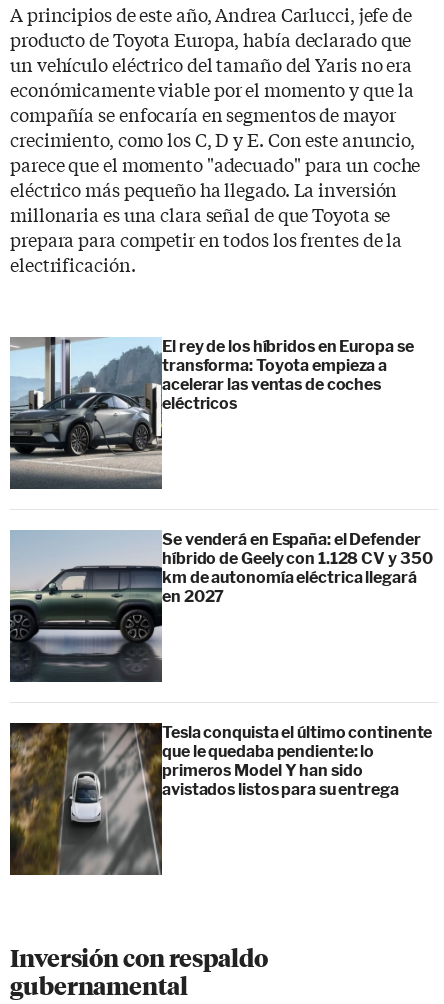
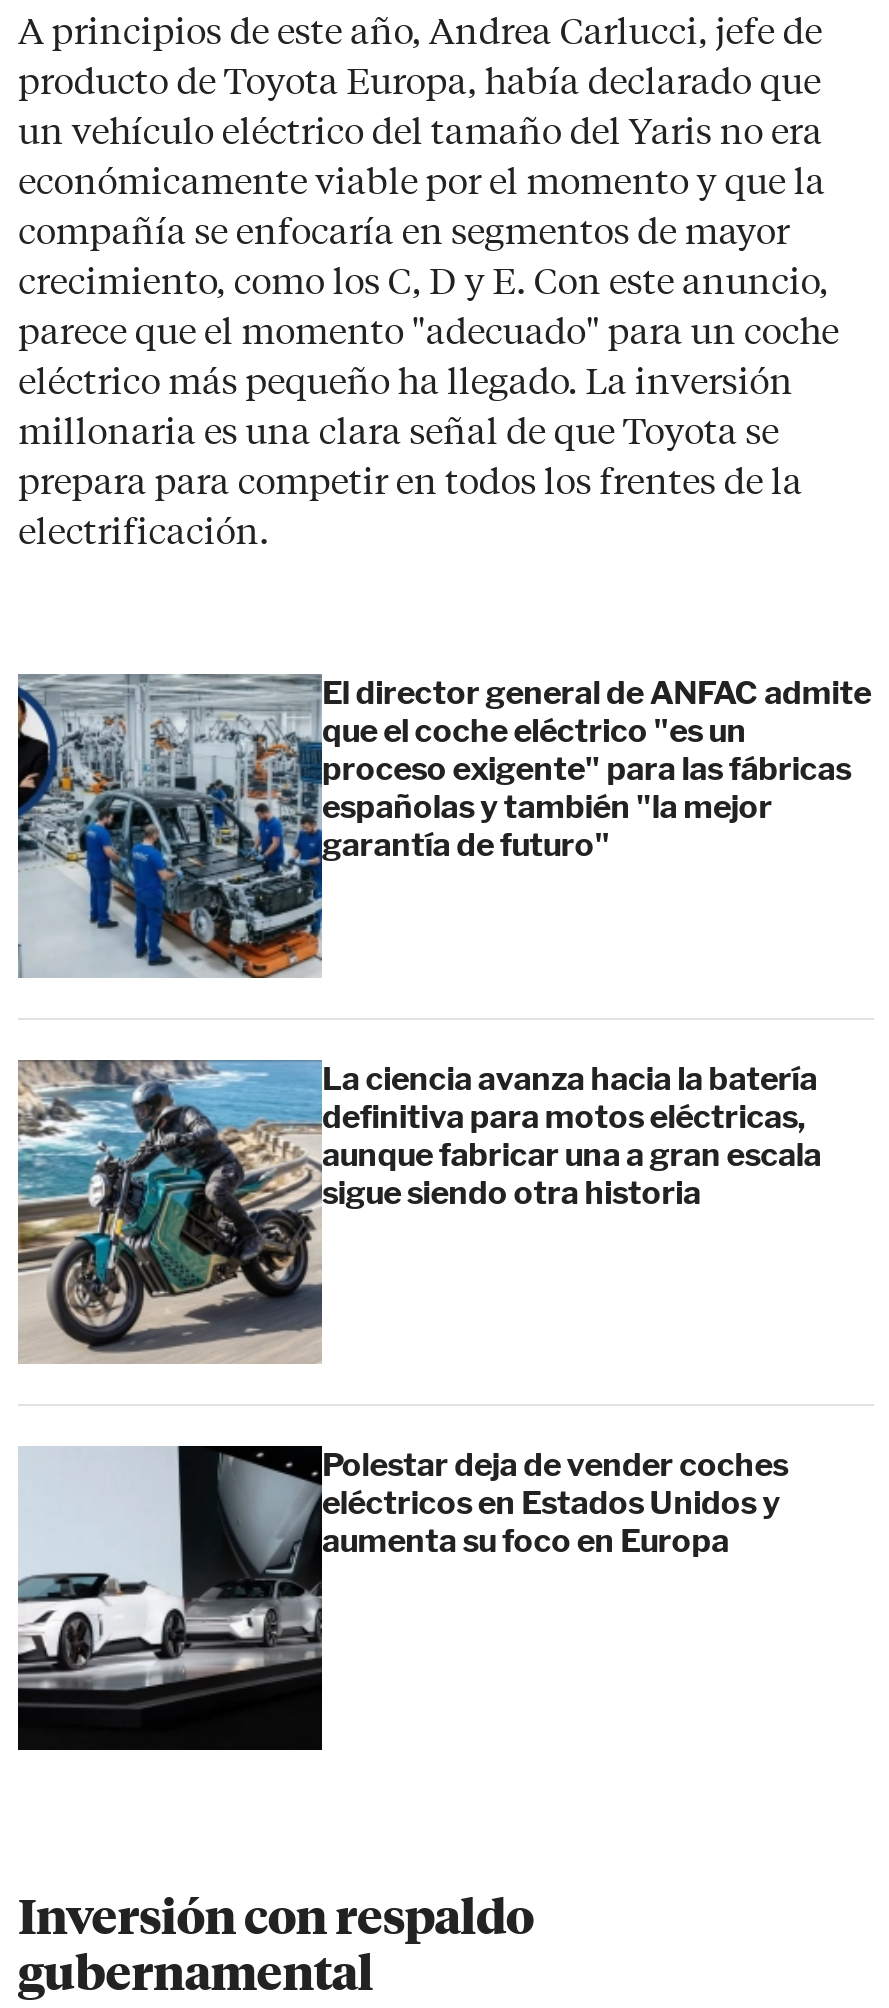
- [image]
- El rey de los híbridos en Europa se
- transforma: Toyota empieza a
- acelerar las ventas de coches
- eléctricos
+ [image]
+ El director general de ANFAC admite
+ que el coche eléctrico "es un
+ proceso exigente" para las fábricas
+ españolas y también "la mejor
+ garantía de futuro"

- [image]
- Se venderá en España: el Defender
- híbrido de Geely con 1.128 CV y 350
- km de autonomía eléctrica llegará
- en 2027
+ [image]
+ La ciencia avanza hacia la batería
+ definitiva para motos eléctricas,
+ aunque fabricar una a gran escala
+ sigue siendo otra historia

- [image]
- Tesla conquista el último continente
- que le quedaba pendiente: lo
- primeros Model Y han sido
- avistados listos para su entrega
+ [image]
+ Polestar deja de vender coches
+ eléctricos en Estados Unidos y
+ aumenta su foco en Europa
